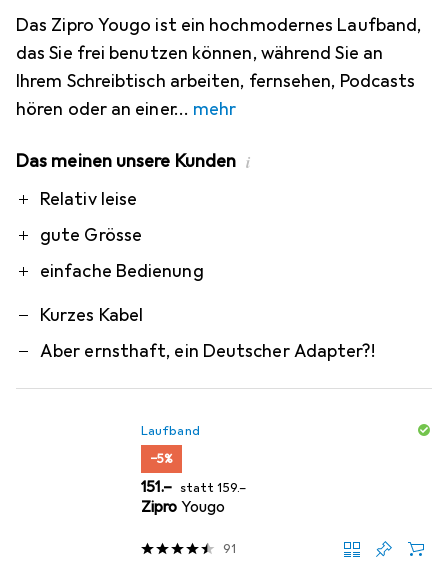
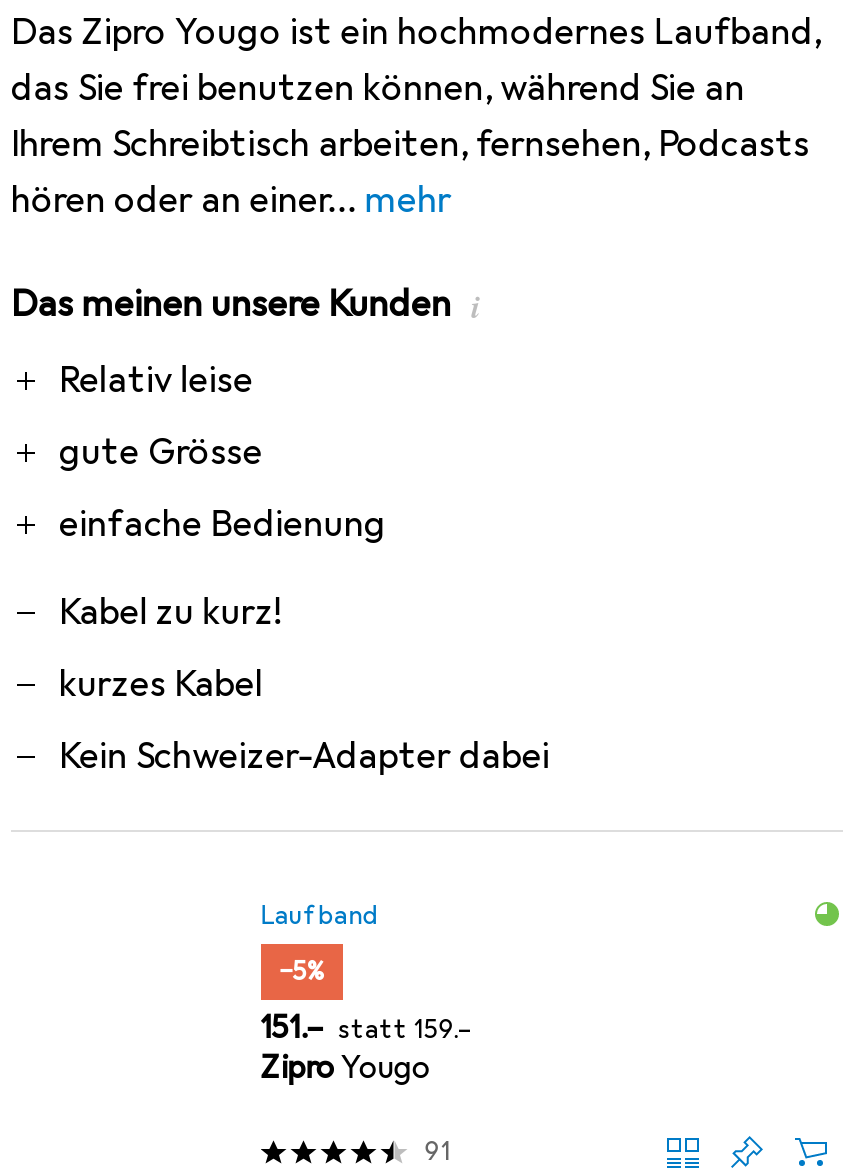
- Kurzes Kabel
- Aber ernsthaft, ein Deutscher Adapter?!
+ Kabel zu kurz!
+ kurzes Kabel
+ Kein Schweizer-Adapter dabei
